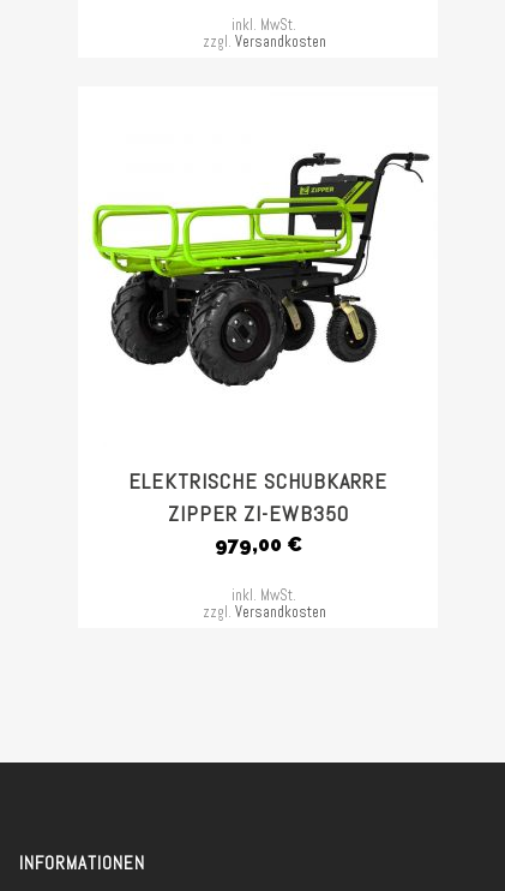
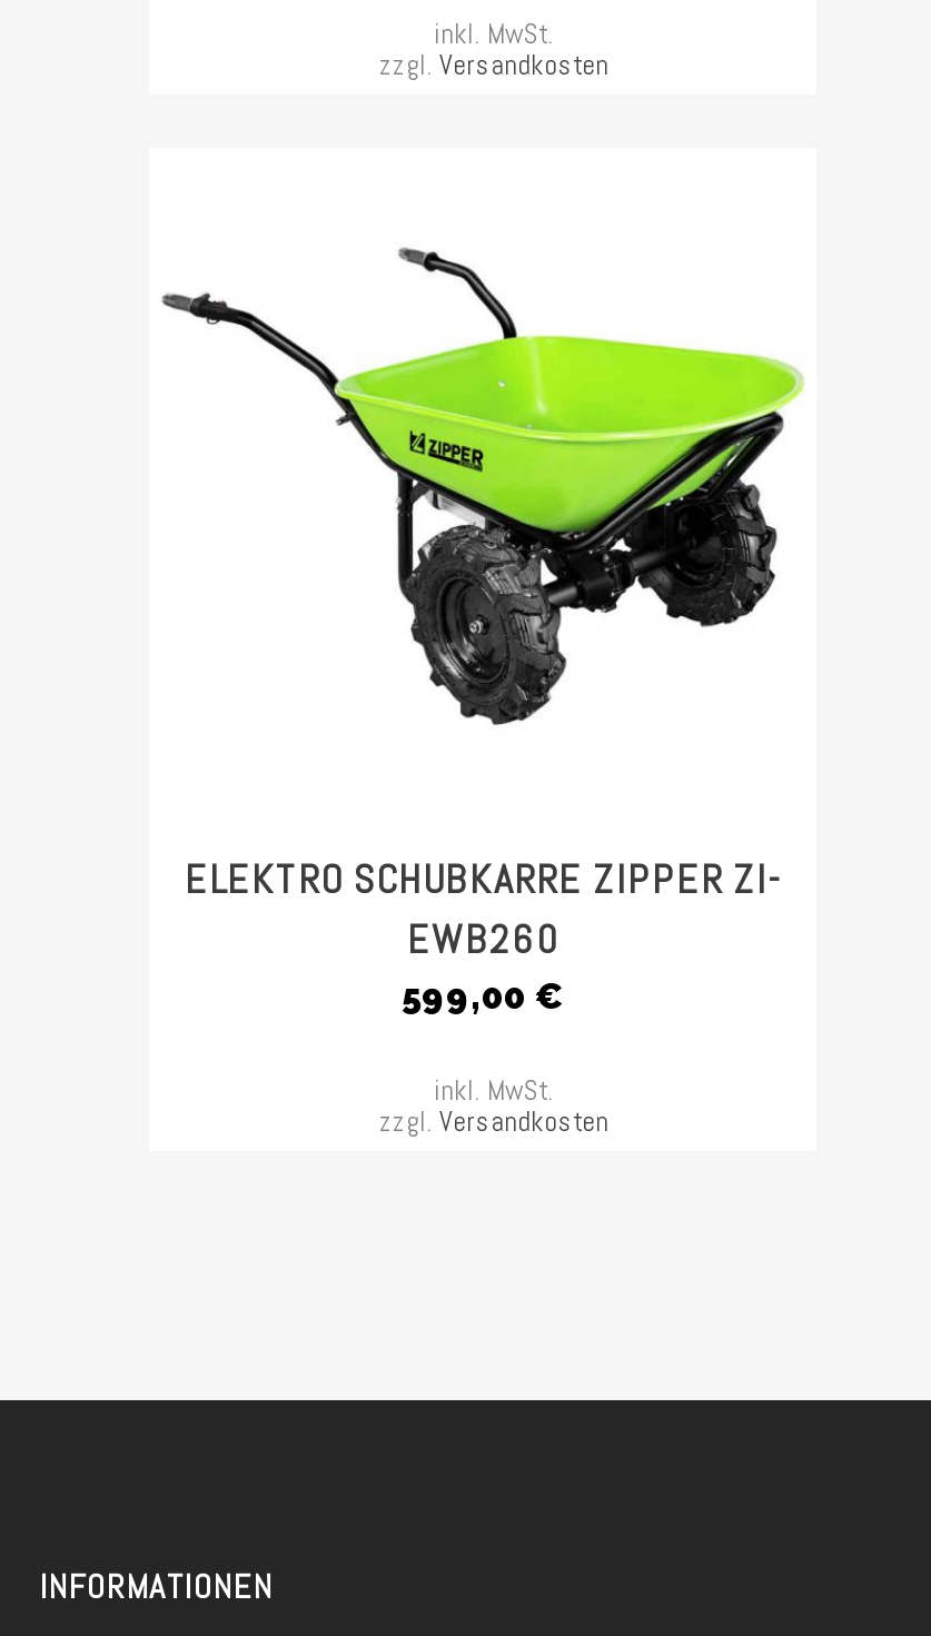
- [image]
+ [image]

- ELEKTRISCHE SCHUBKARRE
- ZIPPER ZI-EWB350
- 979,00 €
+ ELEKTRO SCHUBKARRE ZIPPER ZI-
+ EWB260
+ 599,00 €
